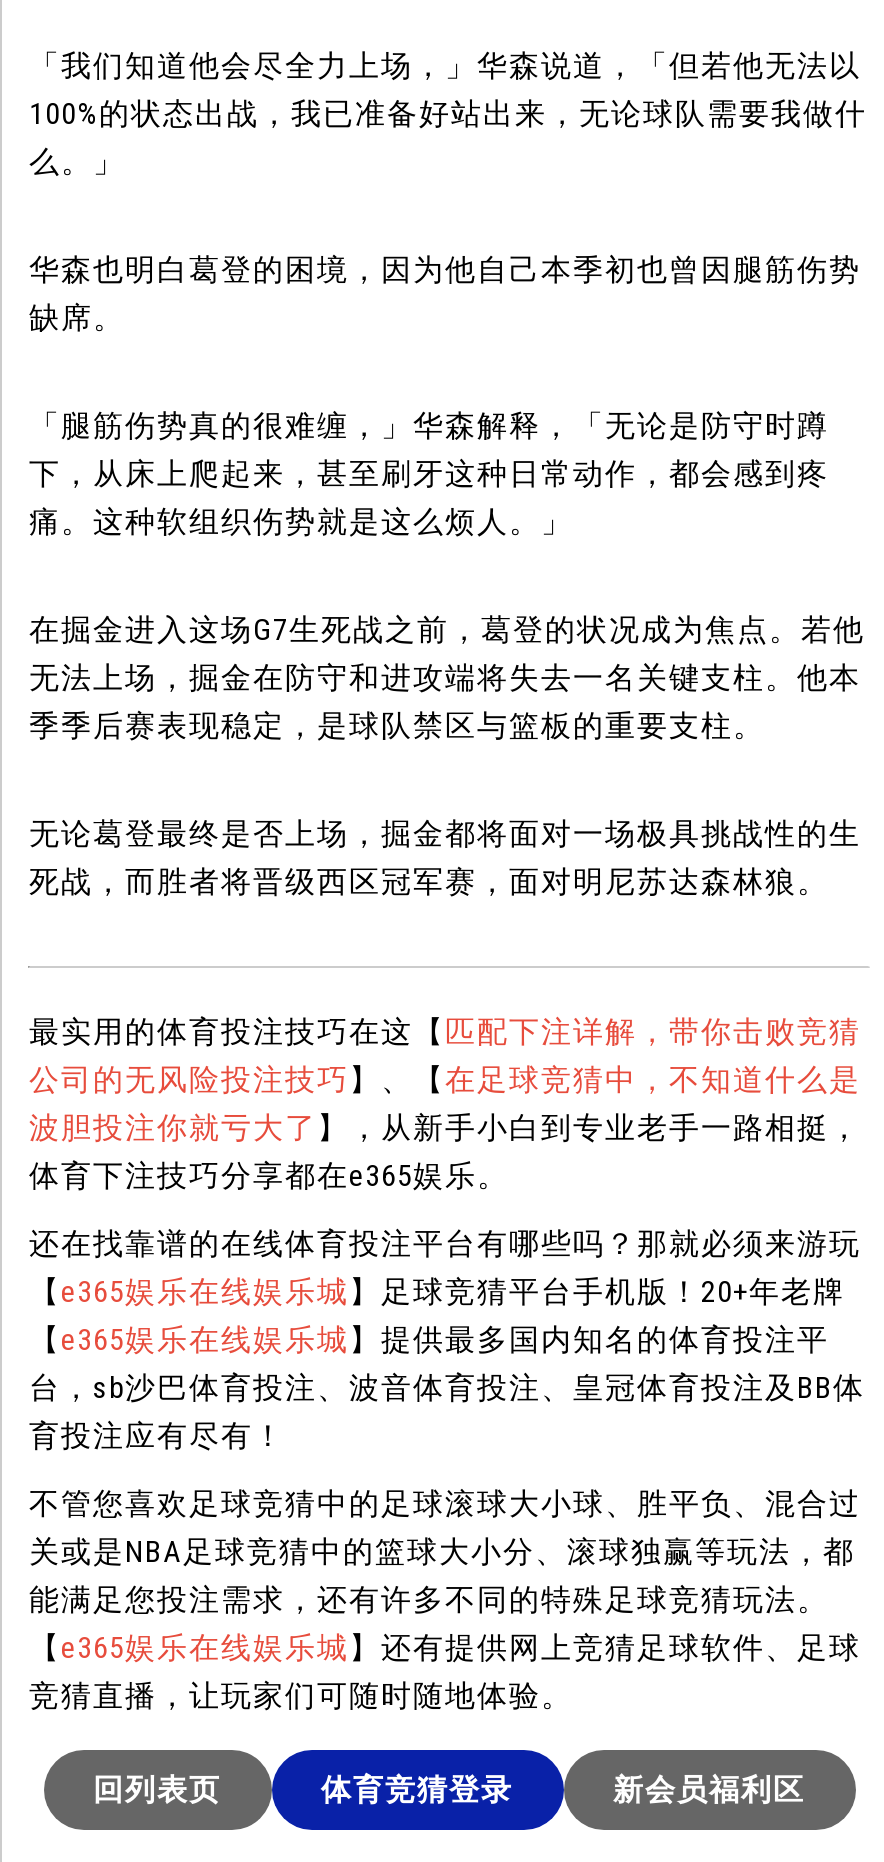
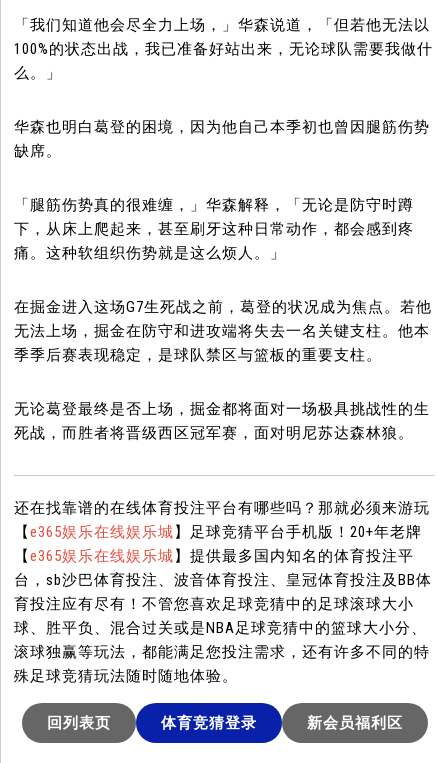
- 最实用的体育投注技巧在这【匹配下注详解，带你击败竞猜
- 公司的无风险投注技巧】、【在足球竞猜中，不知道什么是
- 波胆投注你就亏大了】，从新手小白到专业老手一路相挺，
- 体育下注技巧分享都在e365娱乐。

- 育投注应有尽有！
- 不管您喜欢足球竞猜中的足球滚球大小球、胜平负、混合过
- 关或是NBA足球竞猜中的篮球大小分、滚球独赢等玩法，都
- 能满足您投注需求，还有许多不同的特殊足球竞猜玩法。
- 【e365娱乐在线娱乐城】还有提供网上竞猜足球软件、足球
- 竞猜直播，让玩家们可随时随地体验。
+ 育投注应有尽有！不管您喜欢足球竞猜中的足球滚球大小
+ 球、胜平负、混合过关或是NBA足球竞猜中的篮球大小分、
+ 滚球独赢等玩法，都能满足您投注需求，还有许多不同的特
+ 殊足球竞猜玩法随时随地体验。
